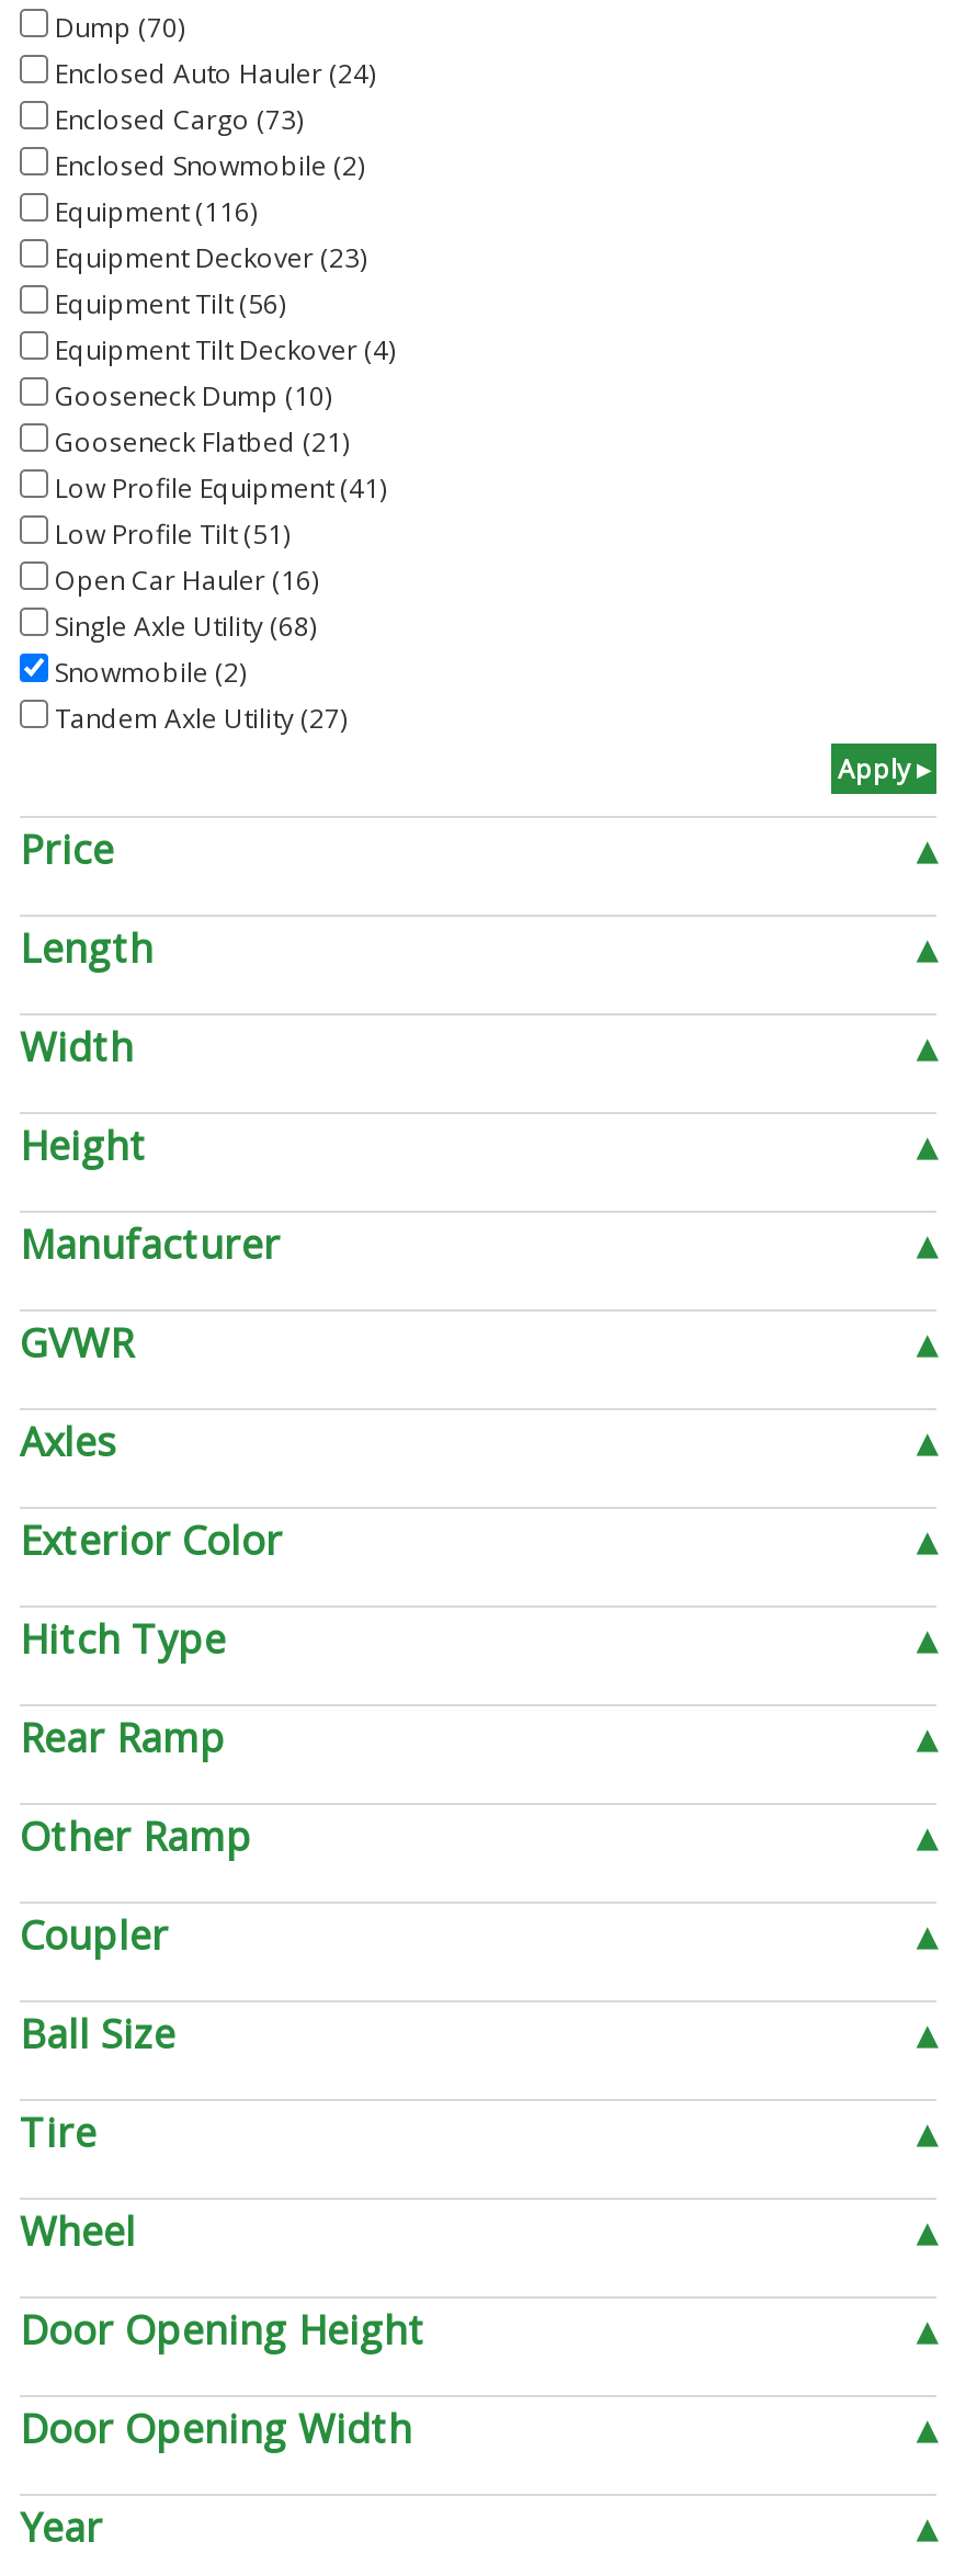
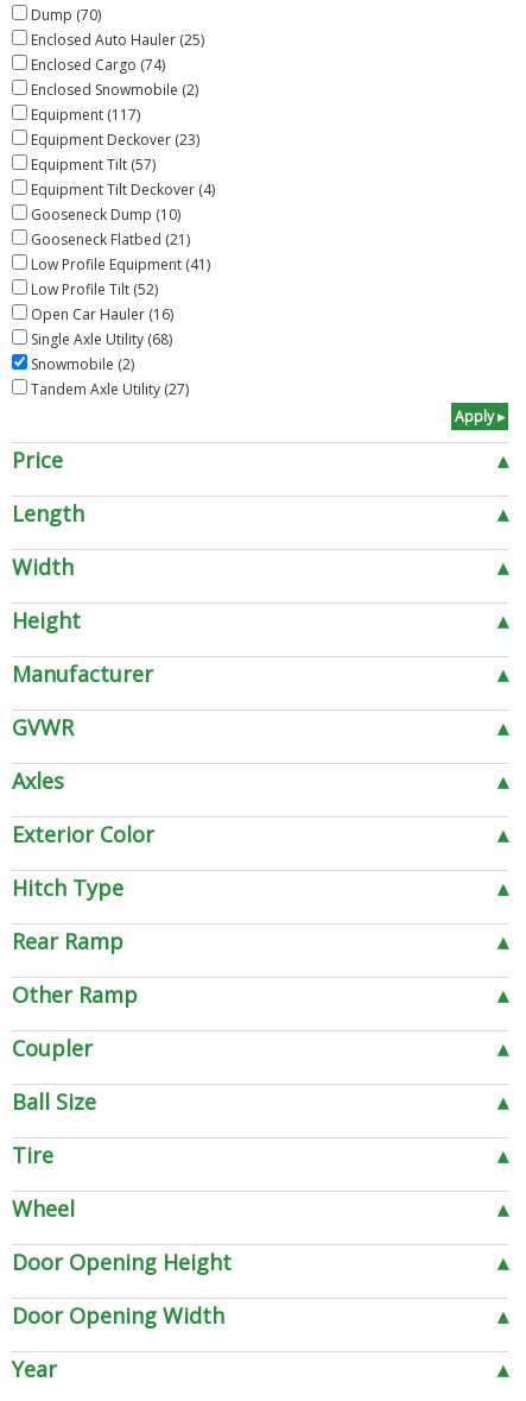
- Enclosed Auto Hauler (24)
+ Enclosed Auto Hauler (25)

- Enclosed Cargo (73)
+ Enclosed Cargo (74)

- Equipment (116)
+ Equipment (117)

- Equipment Tilt (56)
+ Equipment Tilt (57)

- Low Profile Tilt (51)
+ Low Profile Tilt (52)
